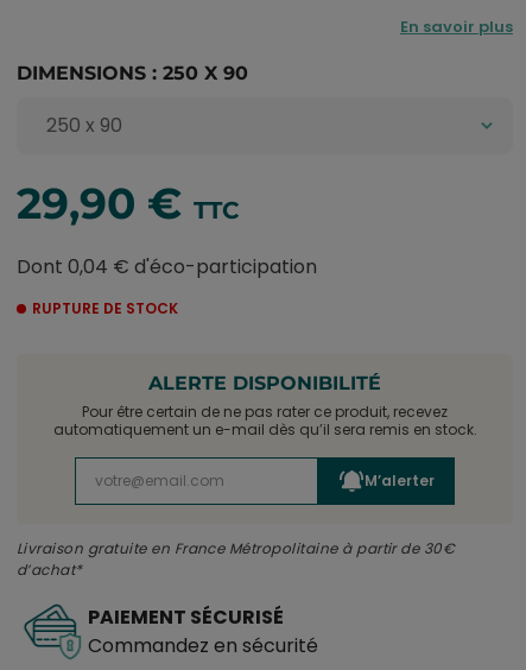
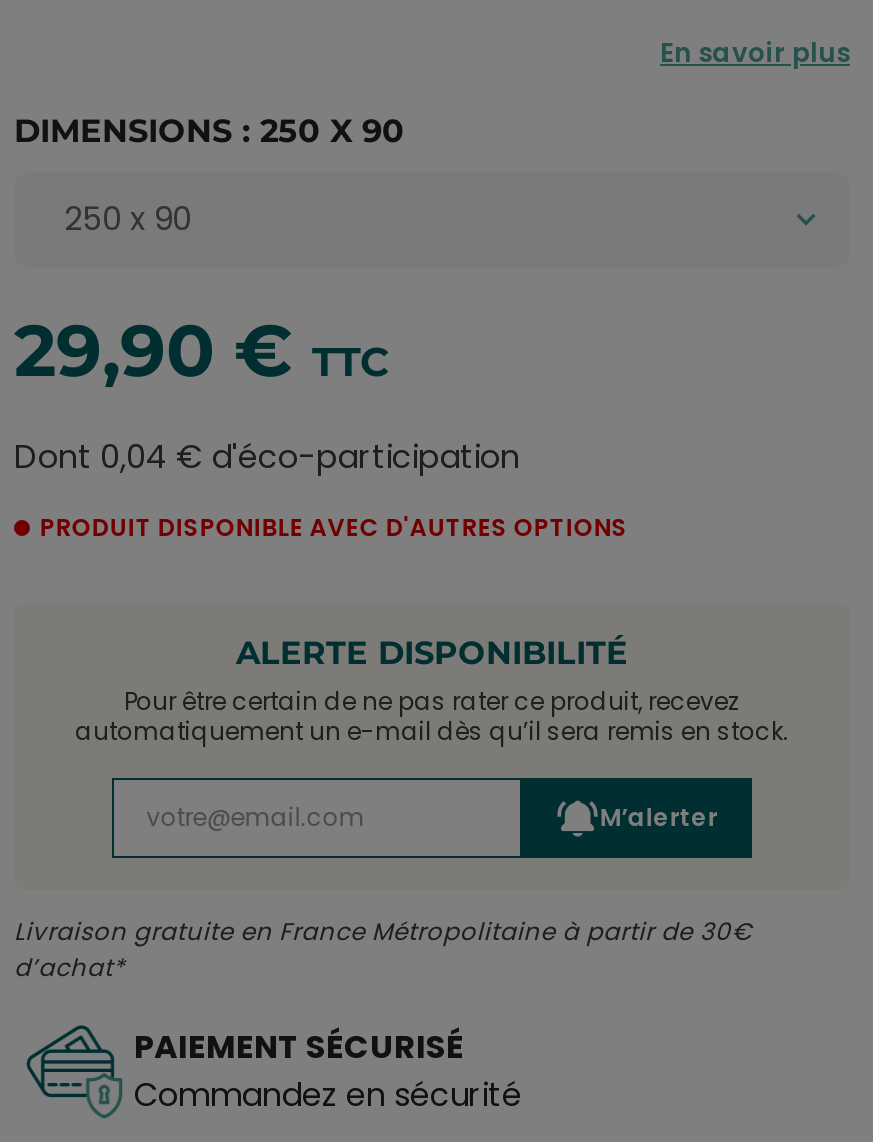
- RUPTURE DE STOCK
+ PRODUIT DISPONIBLE AVEC D'AUTRES OPTIONS
